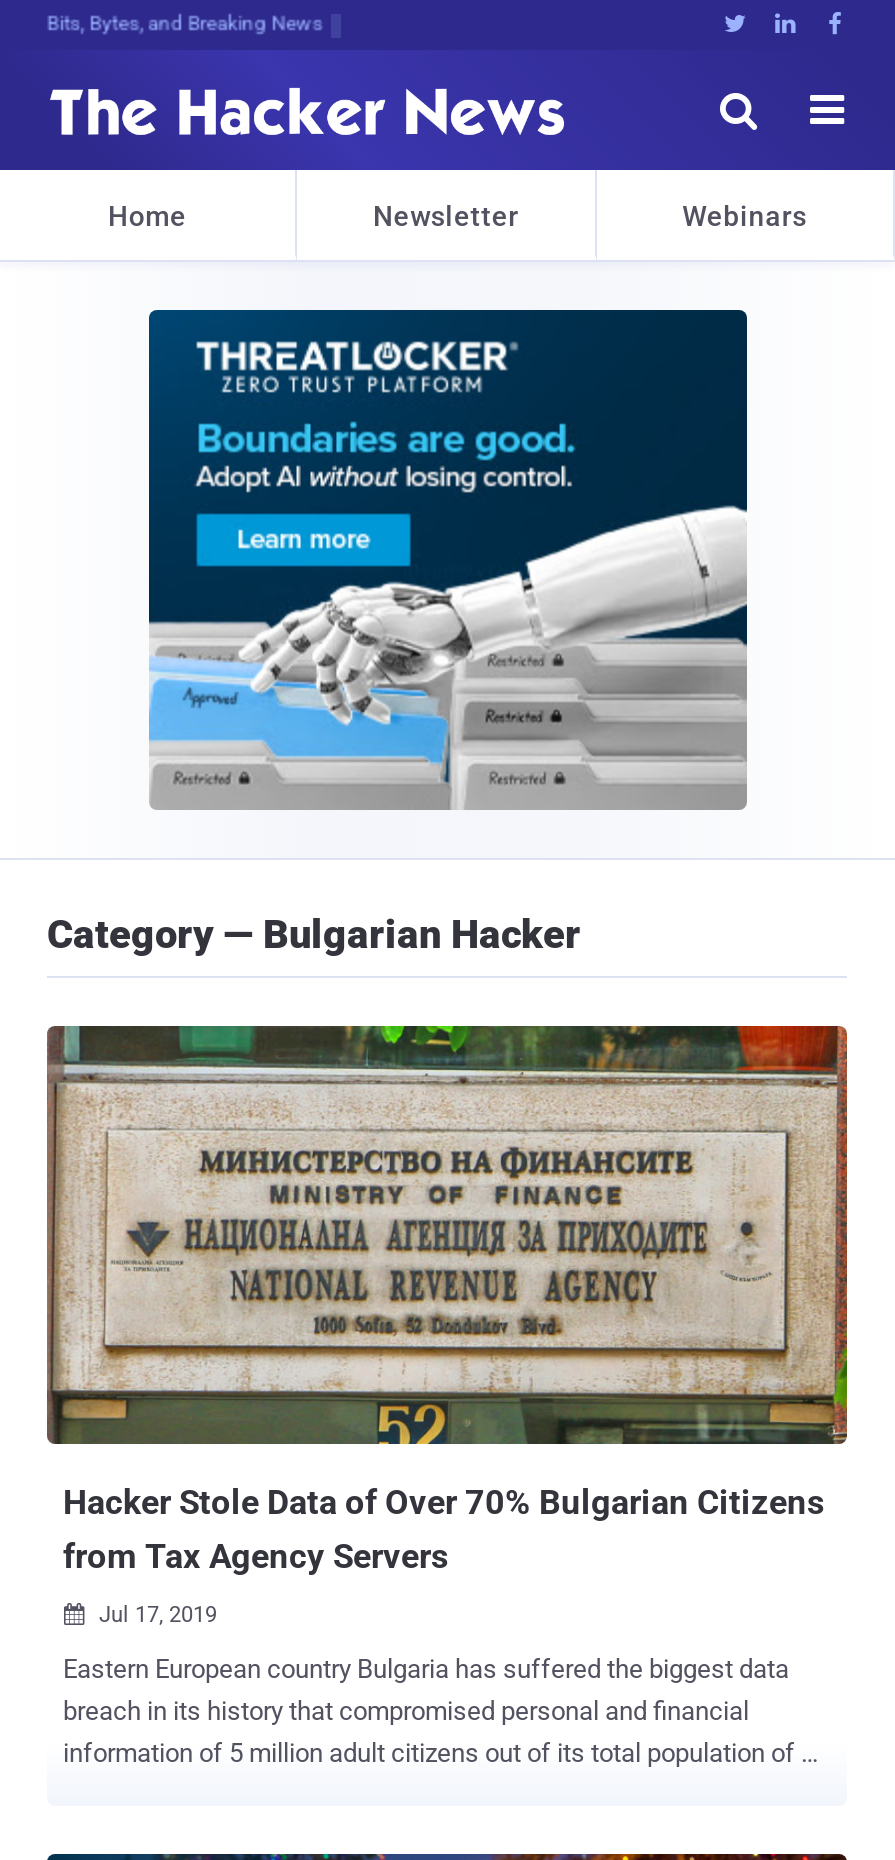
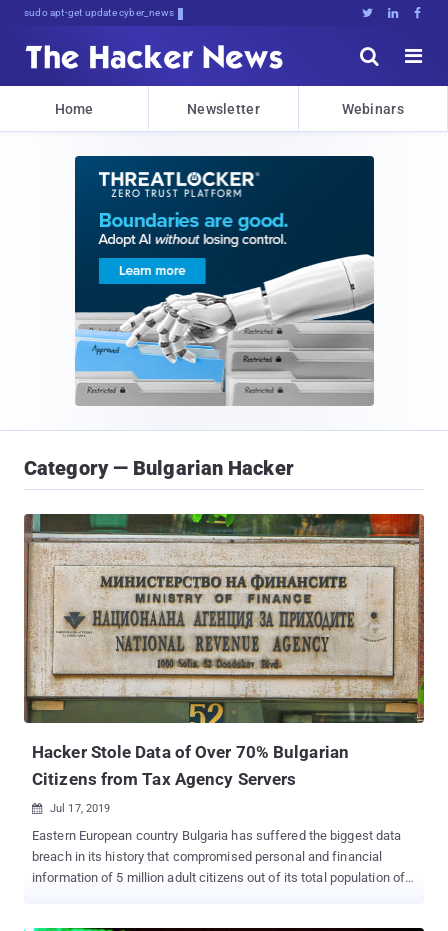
- Bits, Bytes, and Breaking News
+ sudo apt-get update cyber_news
